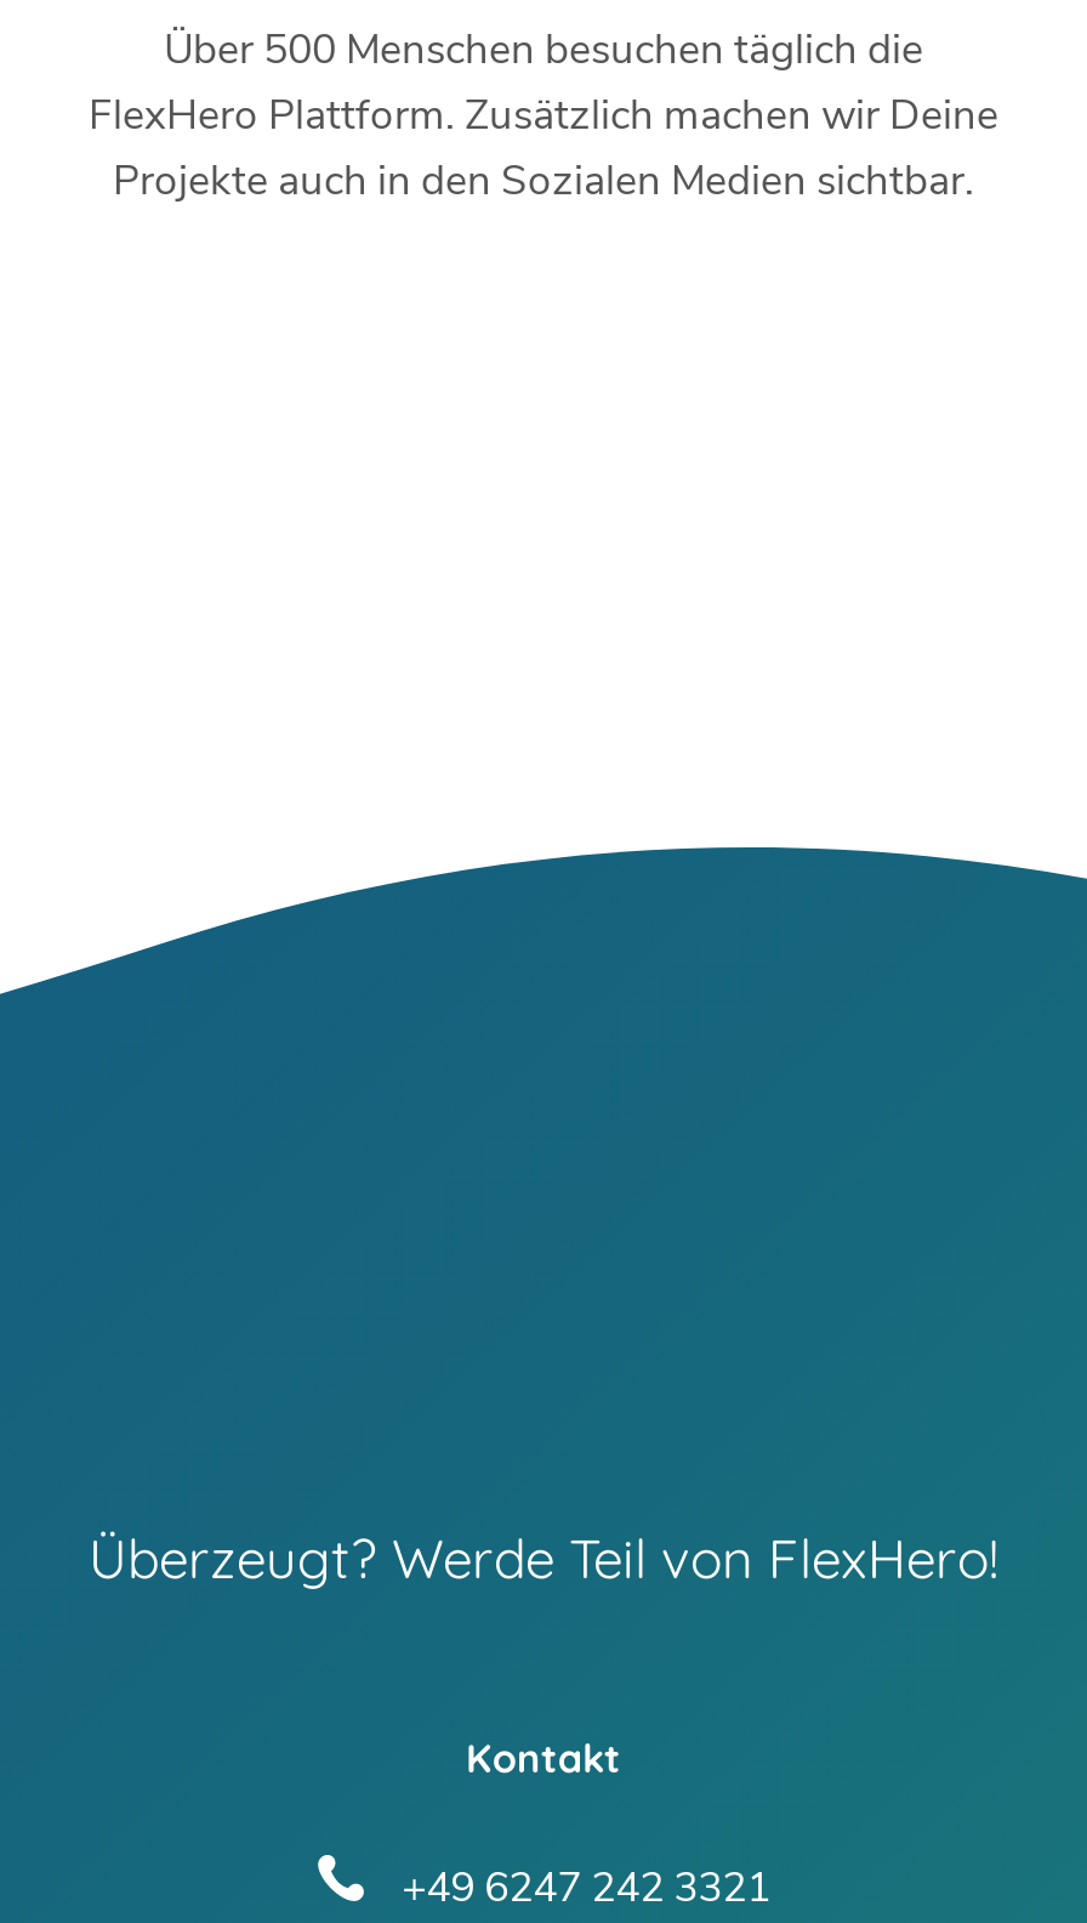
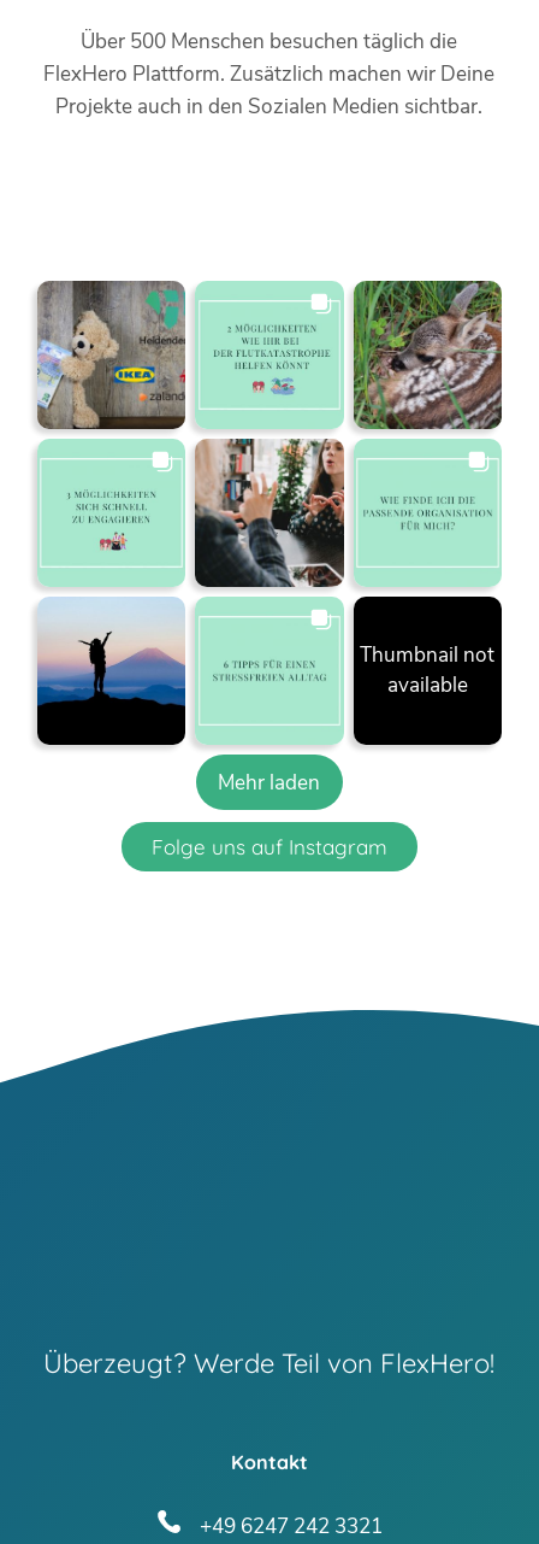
+ [image]
+ Thumbnail not
+ available
+ Mehr laden
+ Folge uns auf Instagram
